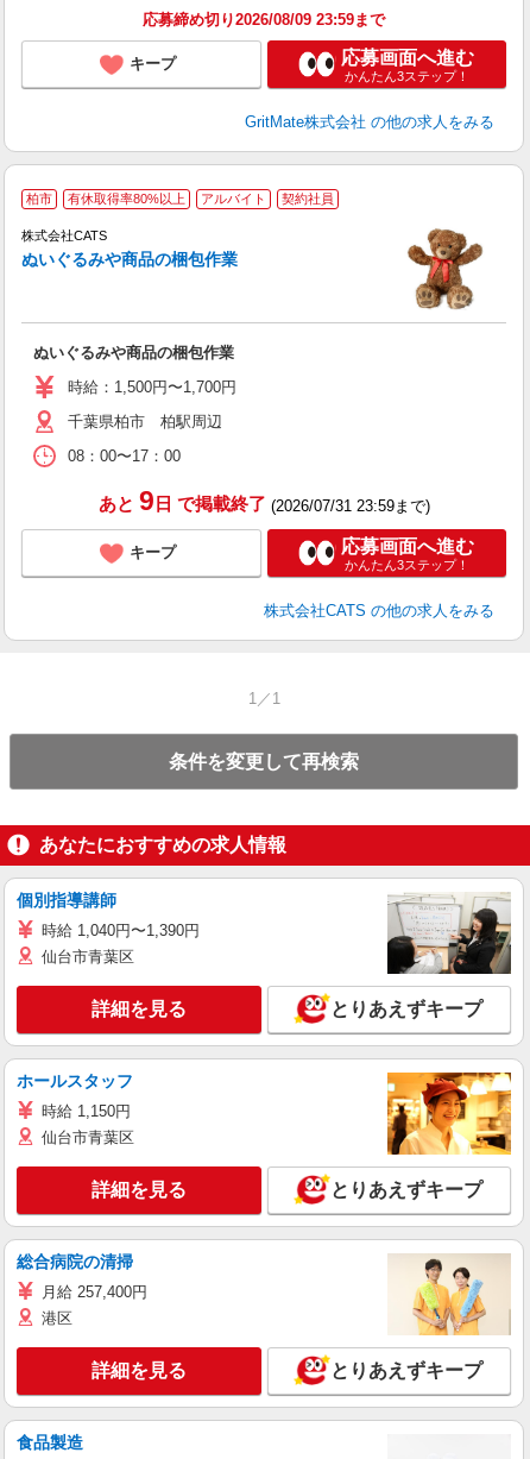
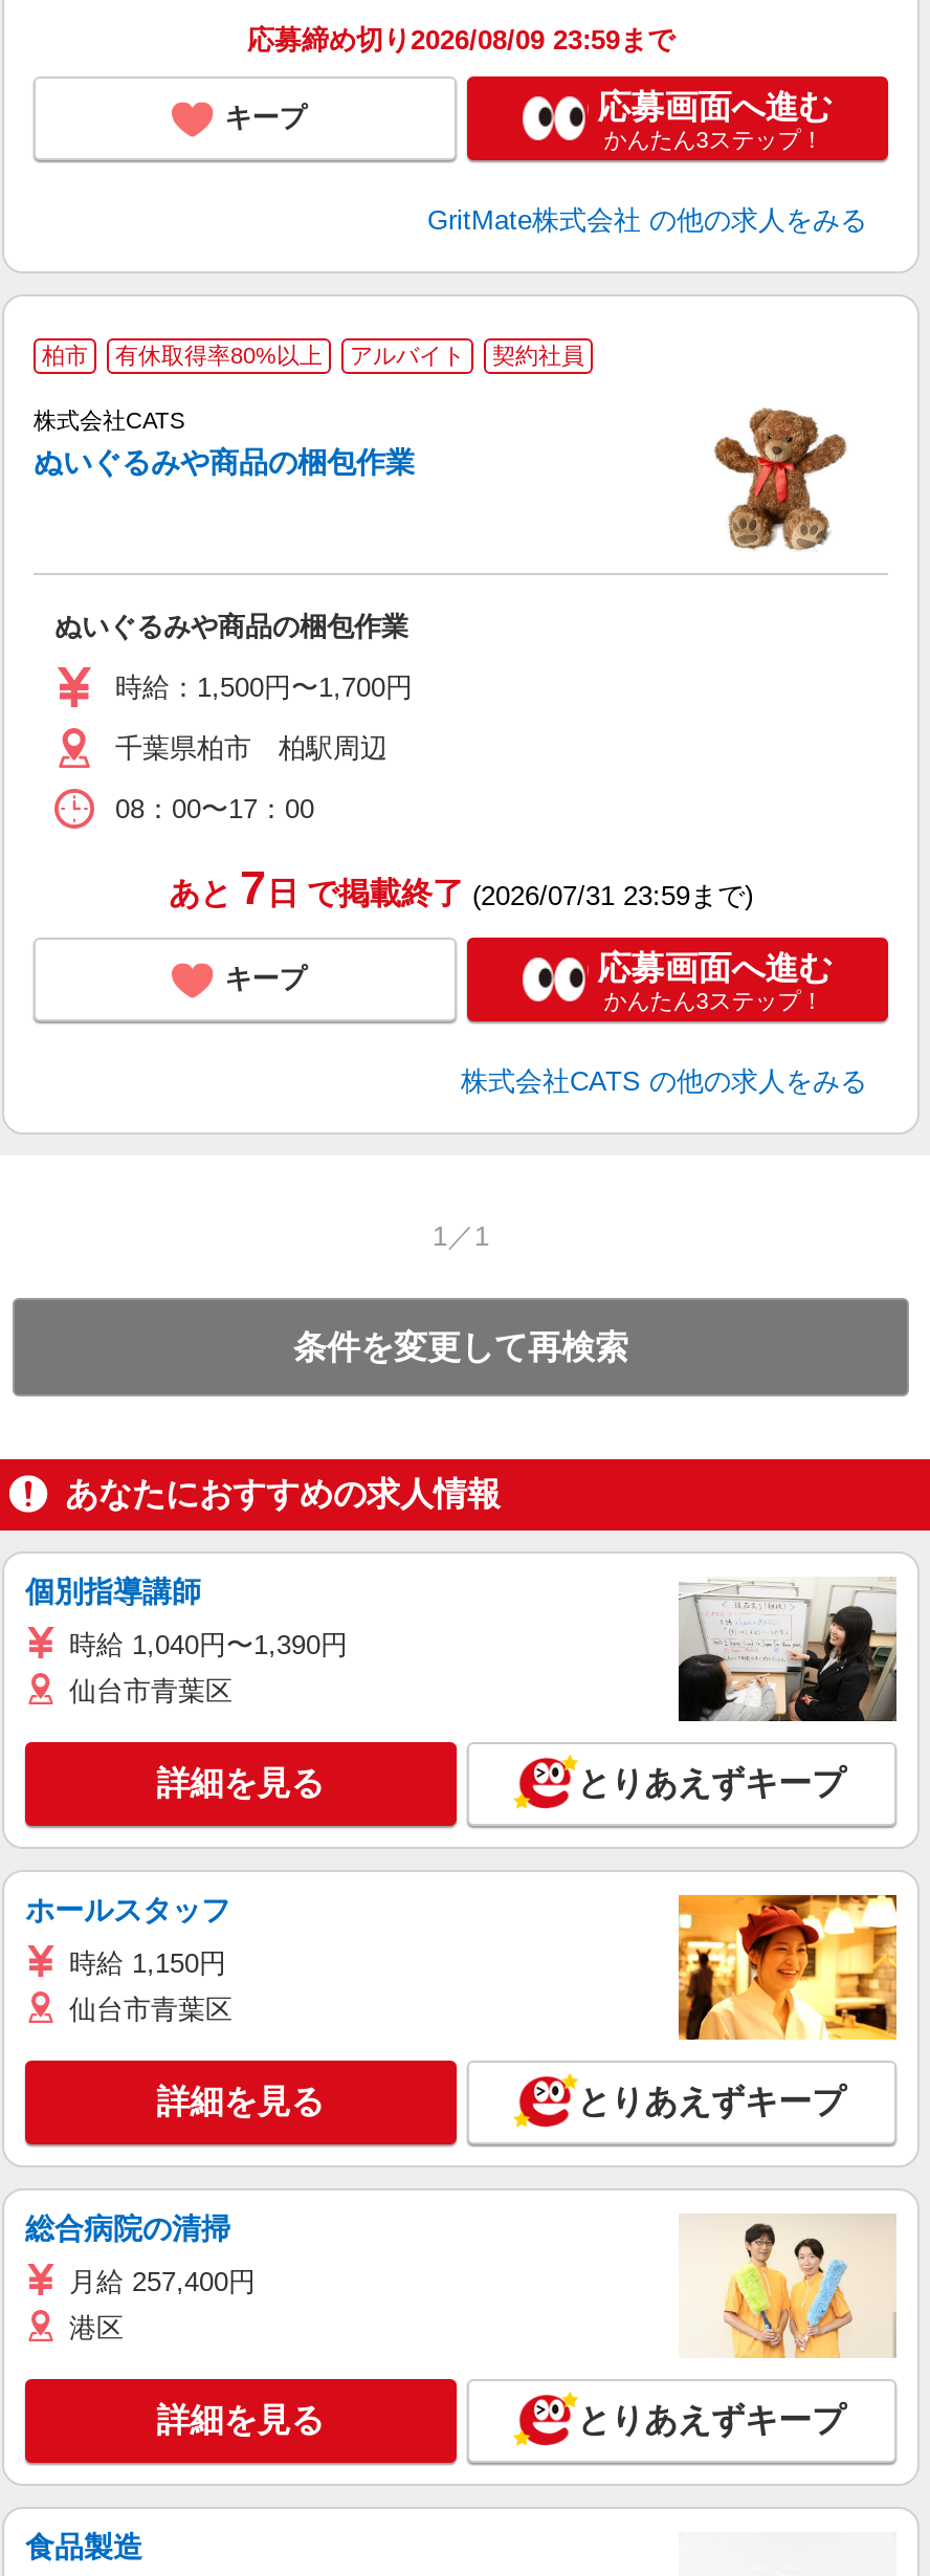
- あと 9日 で掲載終了(2026/07/31 23:59まで)
+ あと 7日 で掲載終了(2026/07/31 23:59まで)
